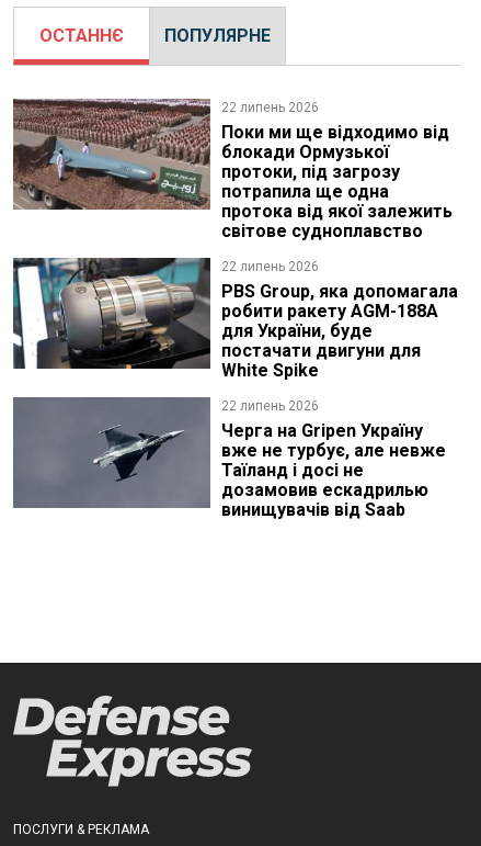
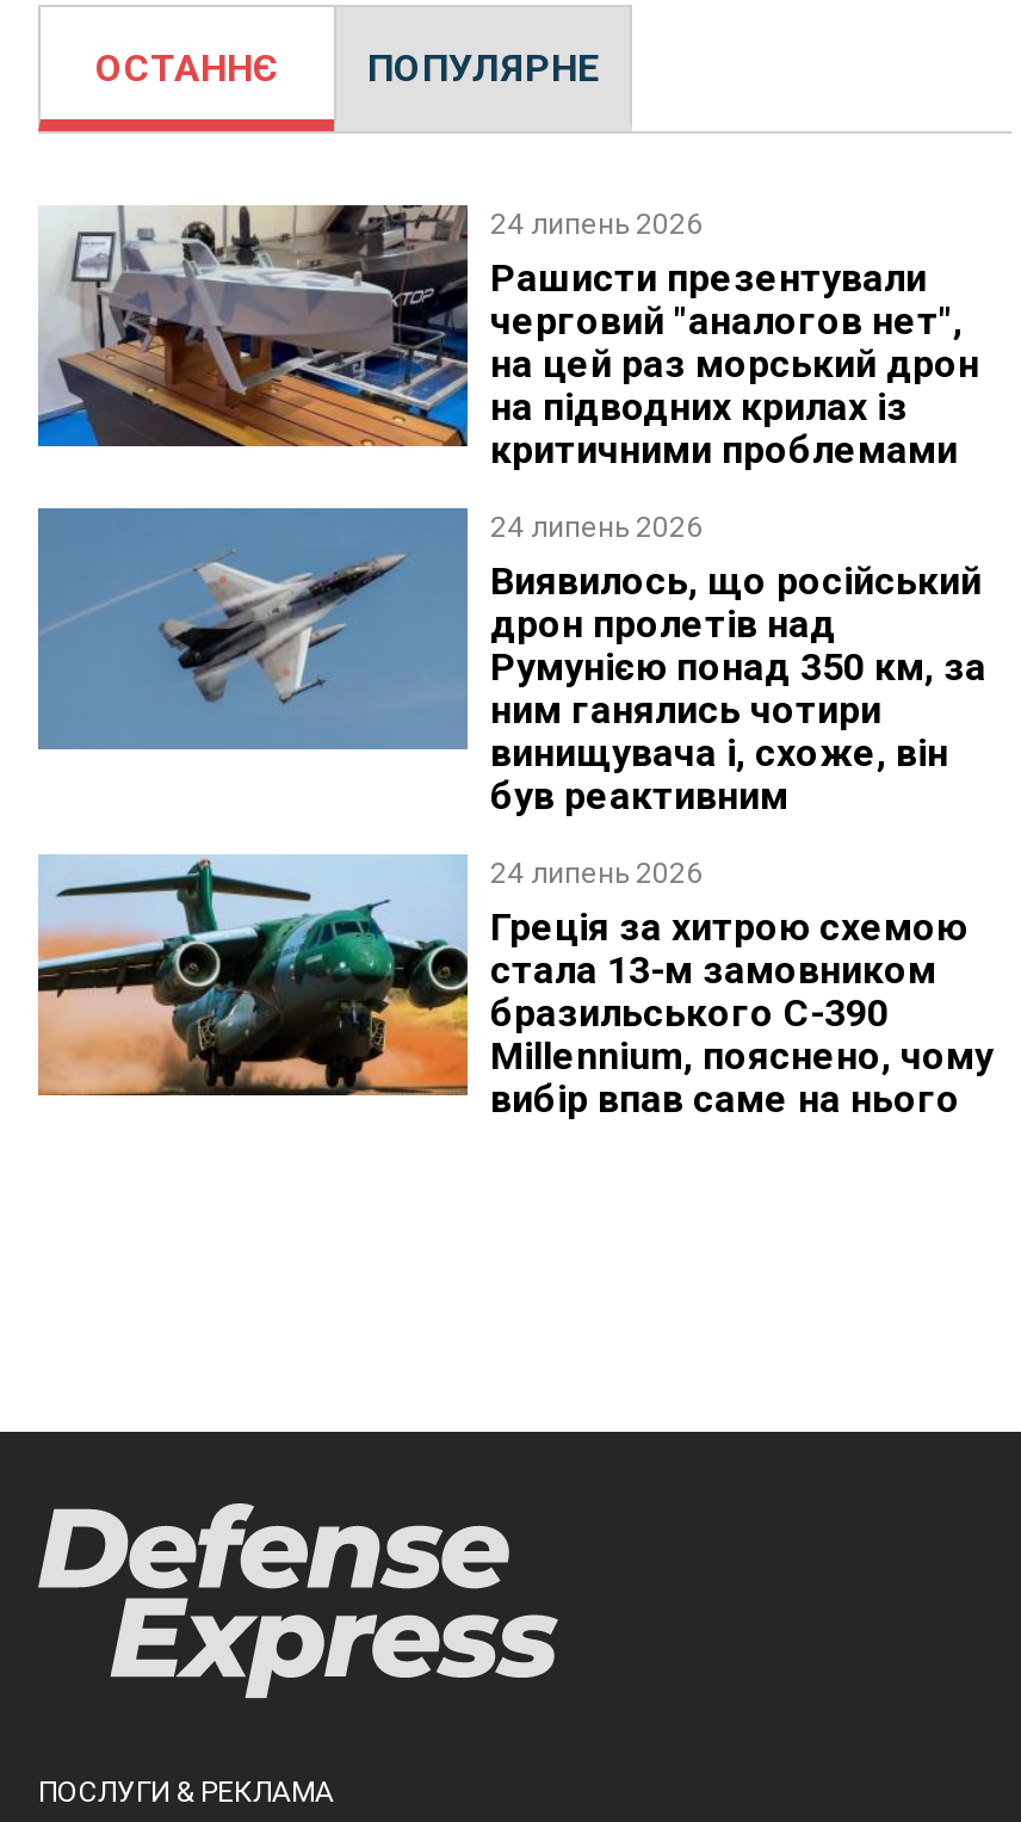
- [image]
- 22 липень 2026
- Поки ми ще відходимо від
- блокади Ормузької
- протоки, під загрозу
- потрапила ще одна
- протока від якої залежить
- світове судноплавство
+ [image]
+ 24 липень 2026
+ Рашисти презентували
+ черговий "аналогов нет",
+ на цей раз морський дрон
+ на підводних крилах із
+ критичними проблемами

- [image]
- 22 липень 2026
- PBS Group, яка допомагала
- робити ракету AGM-188A
- для України, буде
- постачати двигуни для
- White Spike
+ [image]
+ 24 липень 2026
+ Виявилось, що російський
+ дрон пролетів над
+ Румунією понад 350 км, за
+ ним ганялись чотири
+ винищувача і, схоже, він
+ був реактивним

- [image]
- 22 липень 2026
- Черга на Gripen Україну
- вже не турбує, але невже
- Таїланд і досі не
- дозамовив ескадрилью
- винищувачів від Saab
+ [image]
+ 24 липень 2026
+ Греція за хитрою схемою
+ стала 13-м замовником
+ бразильського C-390
+ Millennium, пояснено, чому
+ вибір впав саме на нього
